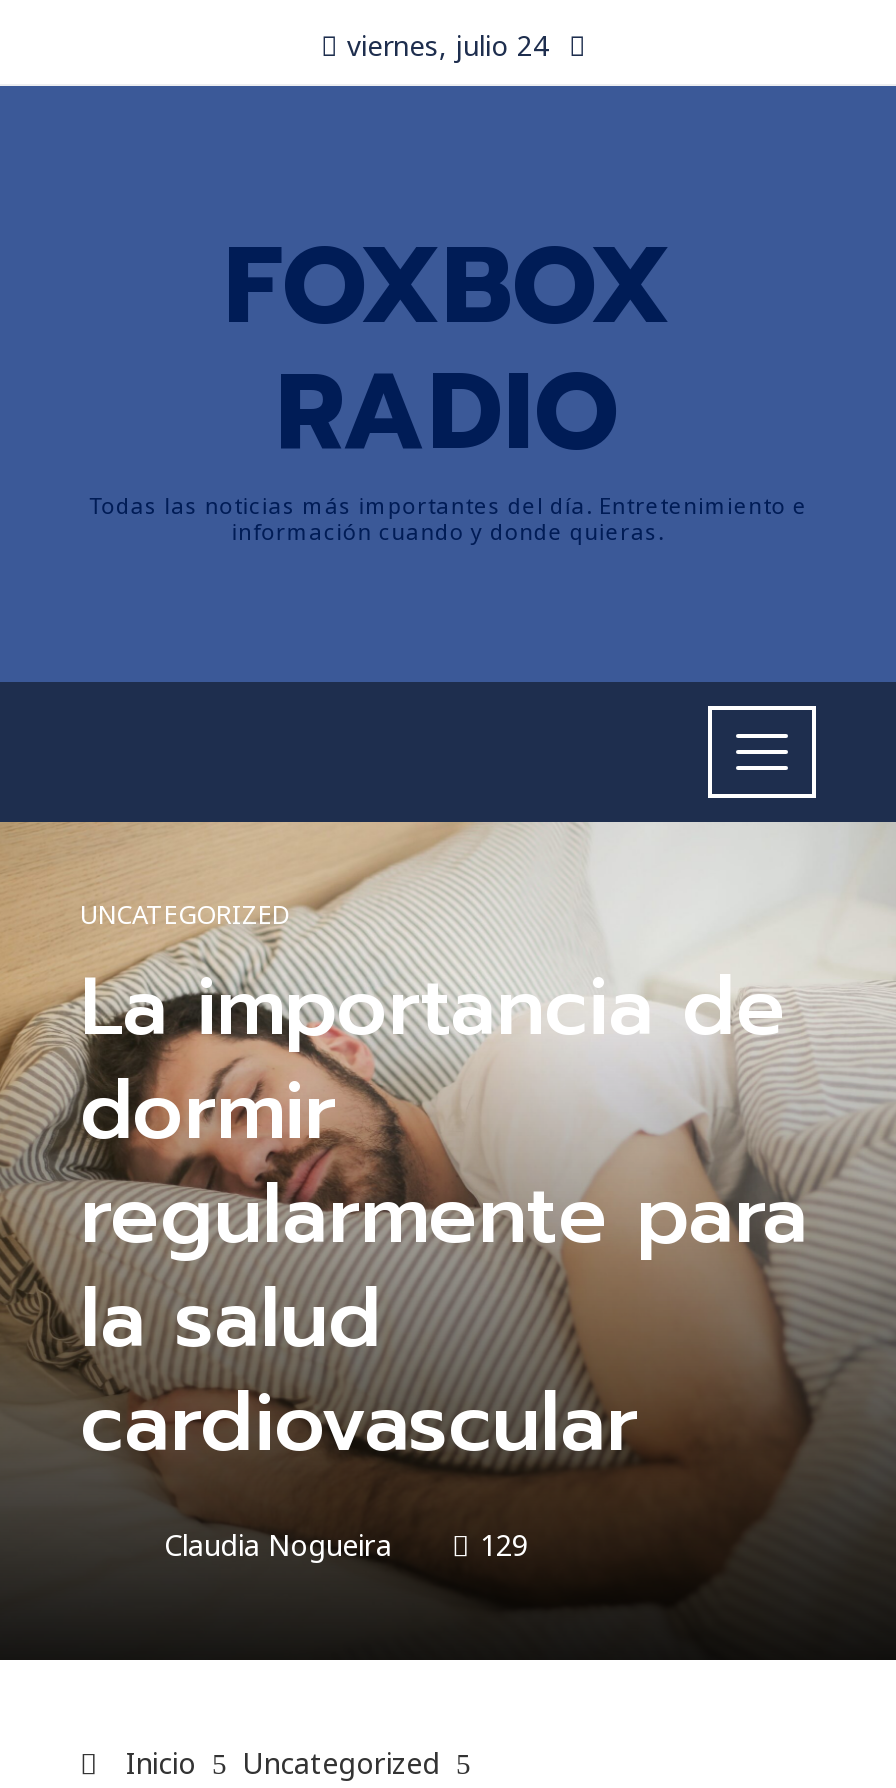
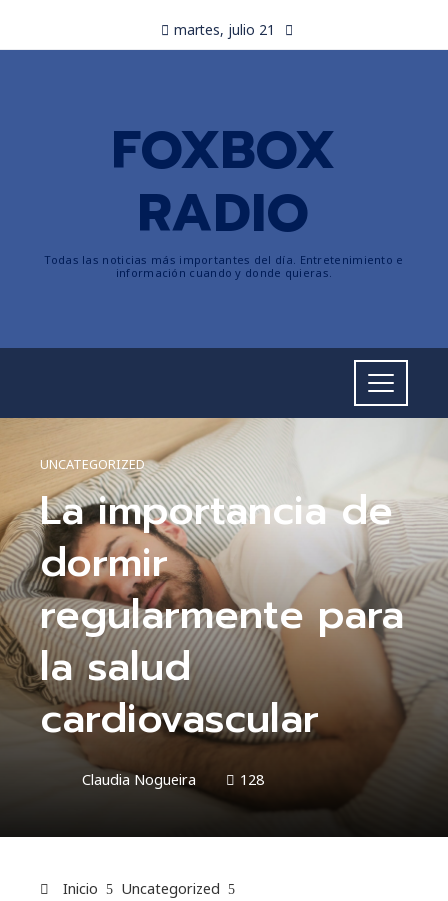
- viernes, julio 24
+ martes, julio 21

- 129
+ 128
